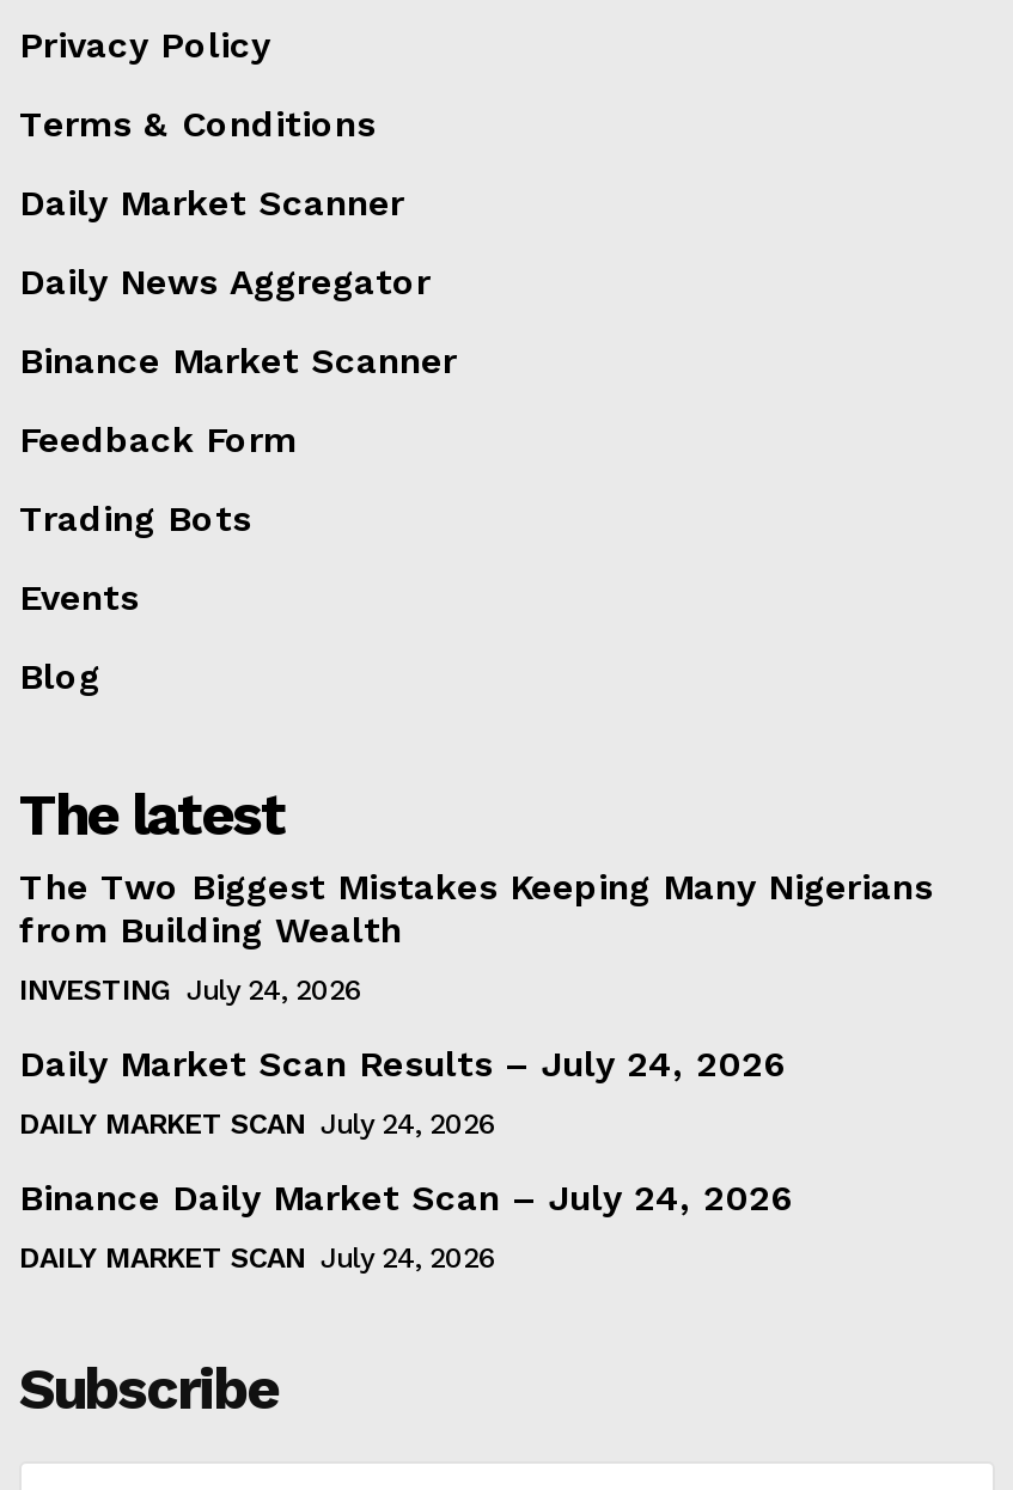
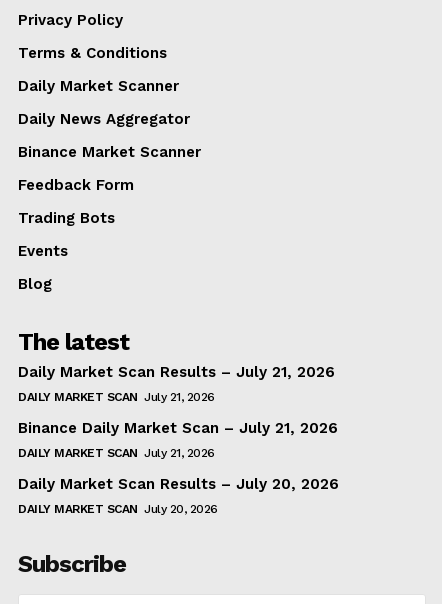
- The Two Biggest Mistakes Keeping Many Nigerians
- from Building Wealth
+ Daily Market Scan Results – July 21, 2026

- INVESTING July 24, 2026
+ DAILY MARKET SCAN July 21, 2026

- Daily Market Scan Results – July 24, 2026
+ Binance Daily Market Scan – July 21, 2026

- DAILY MARKET SCAN July 24, 2026
+ DAILY MARKET SCAN July 21, 2026

- Binance Daily Market Scan – July 24, 2026
+ Daily Market Scan Results – July 20, 2026

- DAILY MARKET SCAN July 24, 2026
+ DAILY MARKET SCAN July 20, 2026
